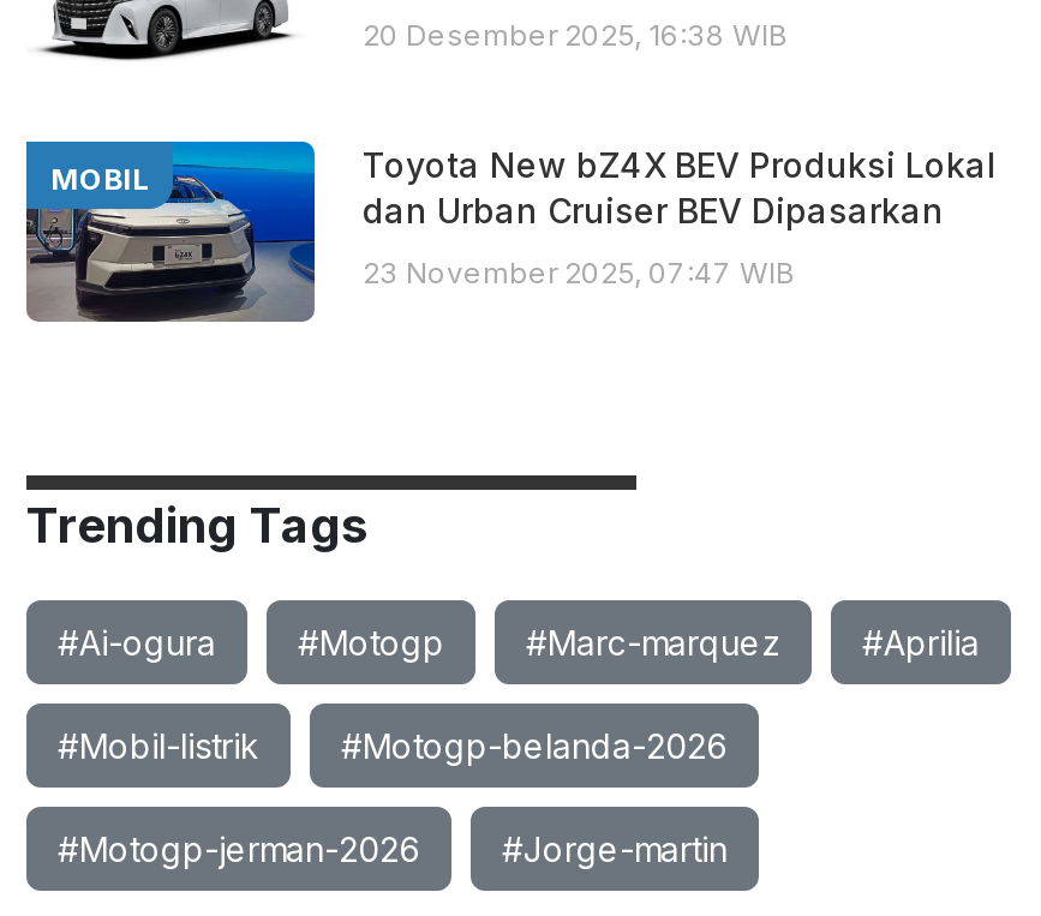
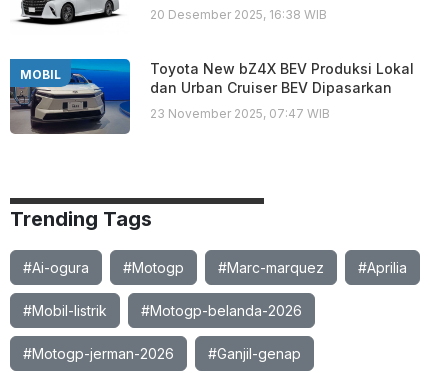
- #Jorge-martin
+ #Ganjil-genap
